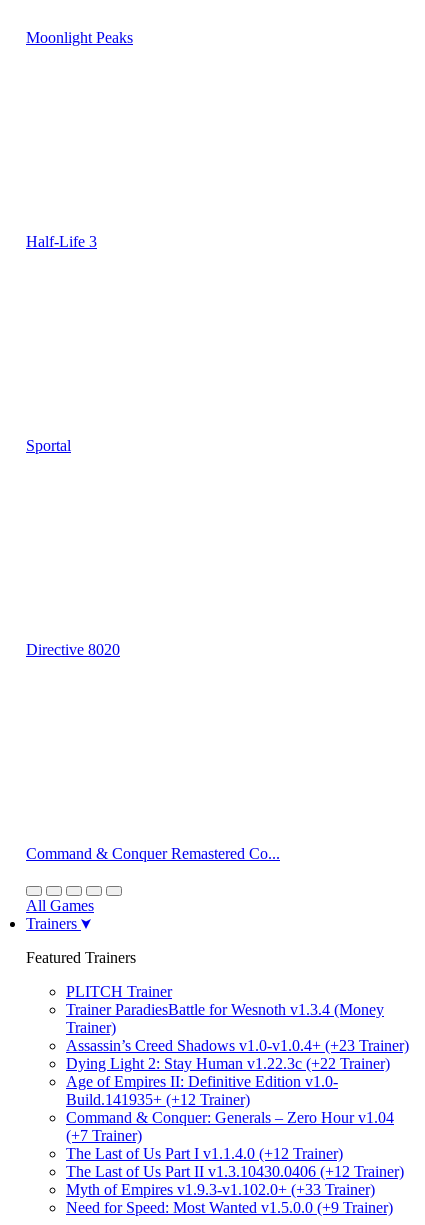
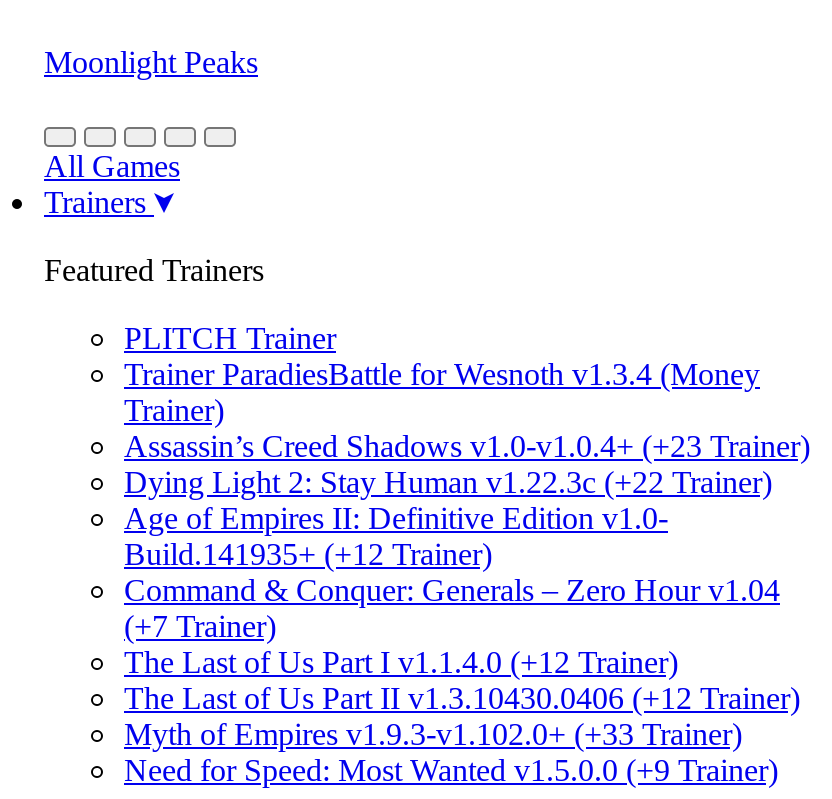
- Half-Life 3

- Sportal

- Directive 8020

- Command & Conquer Remastered Co...
